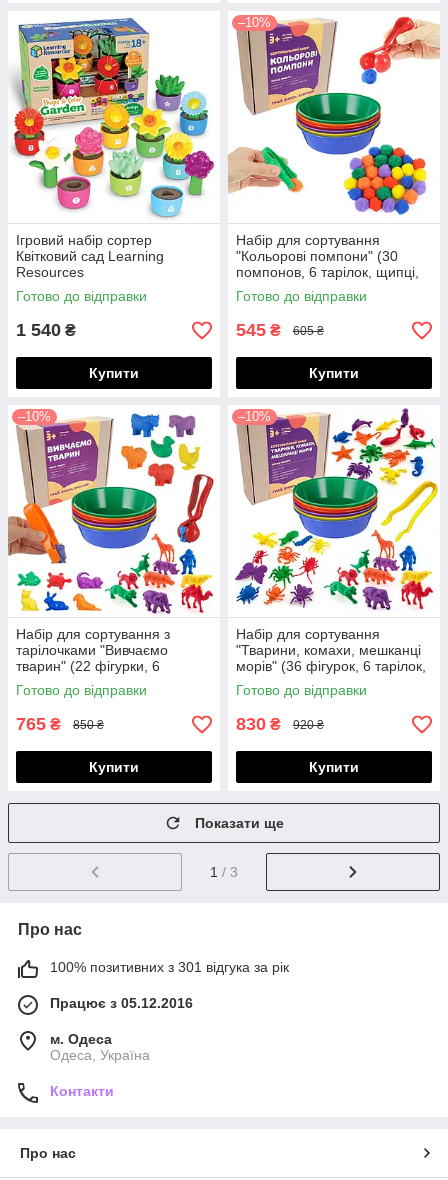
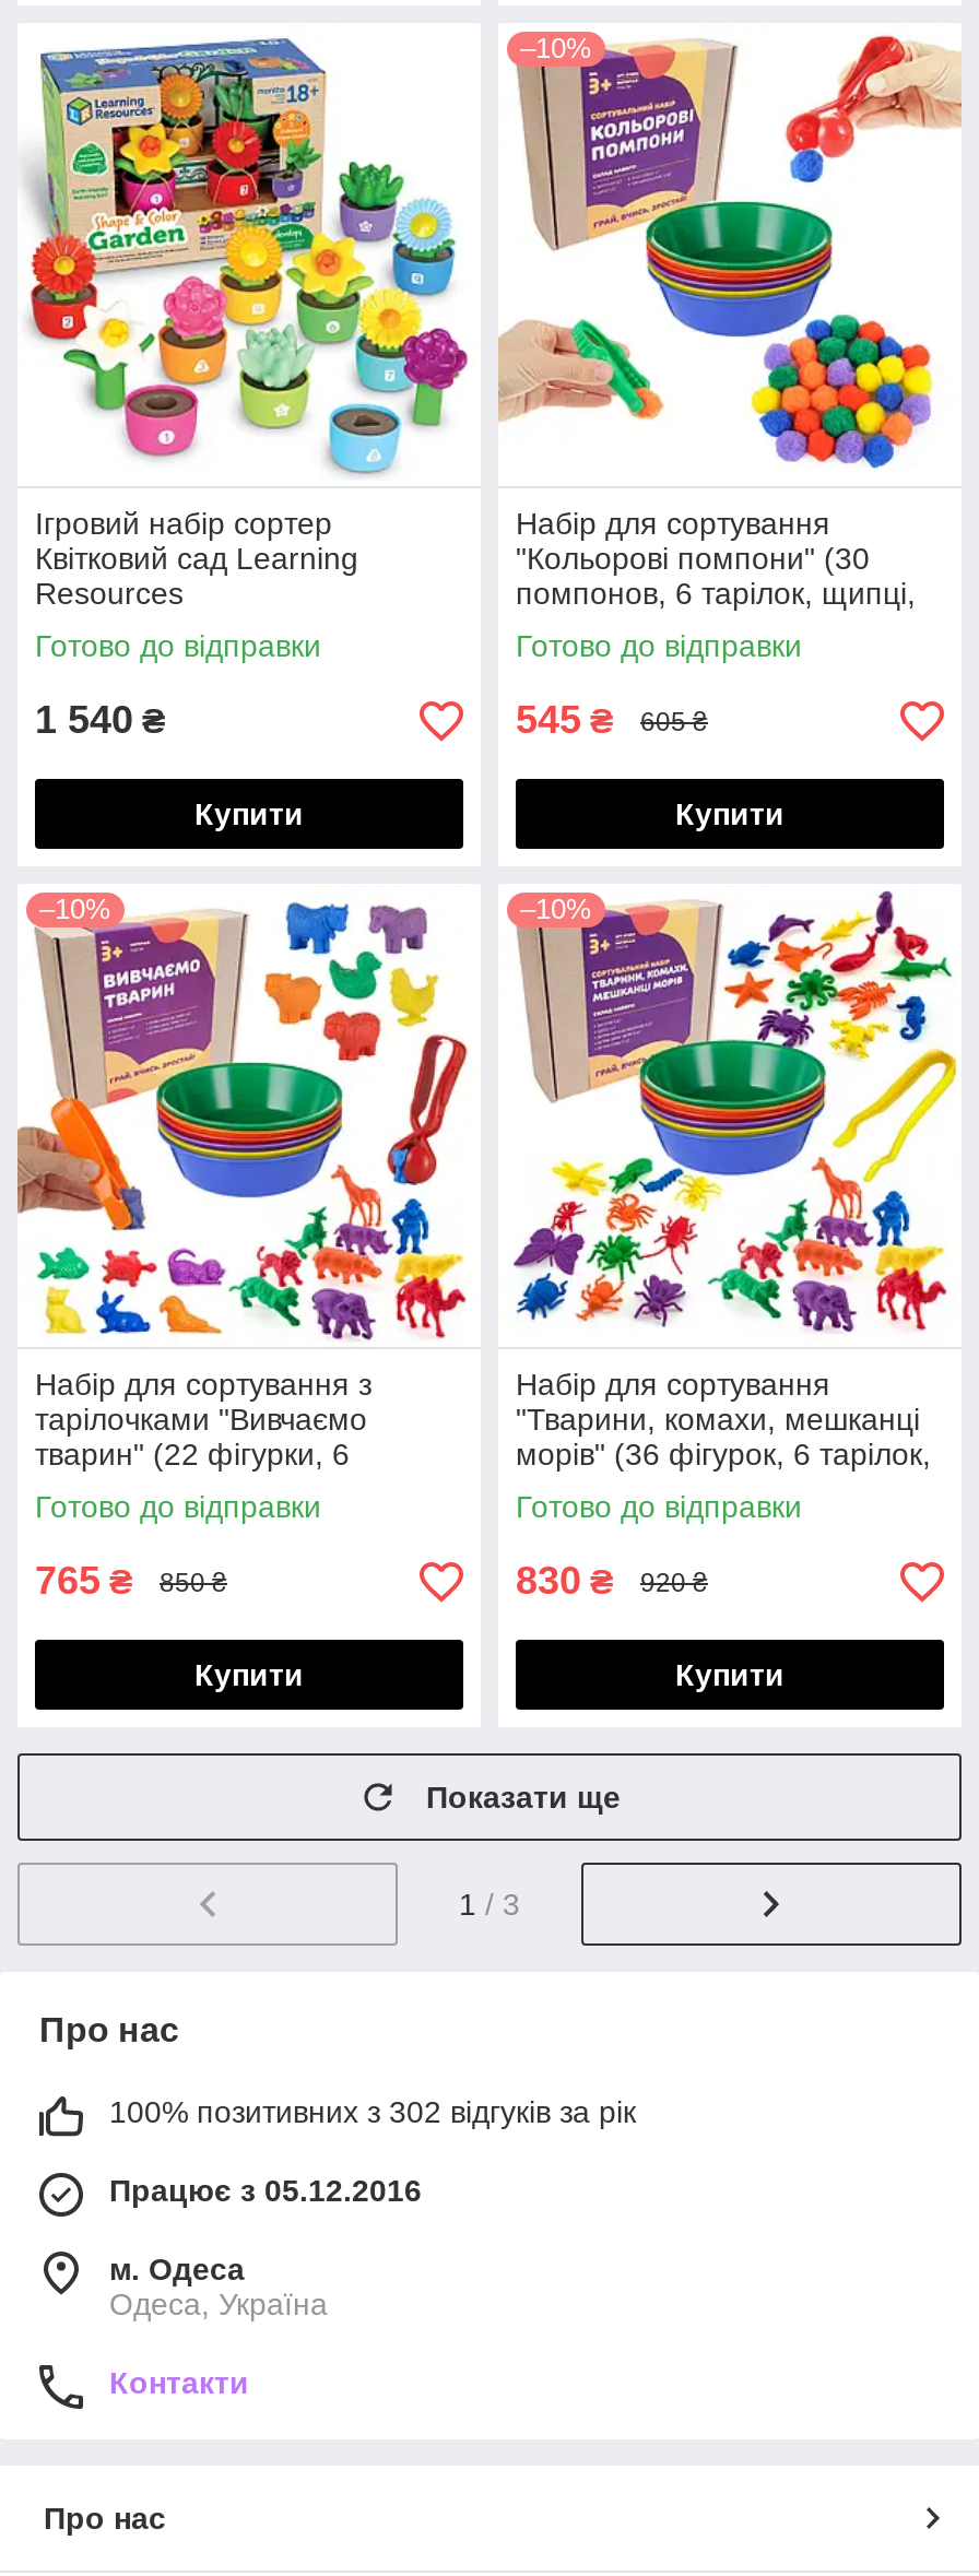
- 100% позитивних з 301 відгука за рік
+ 100% позитивних з 302 відгуків за рік
